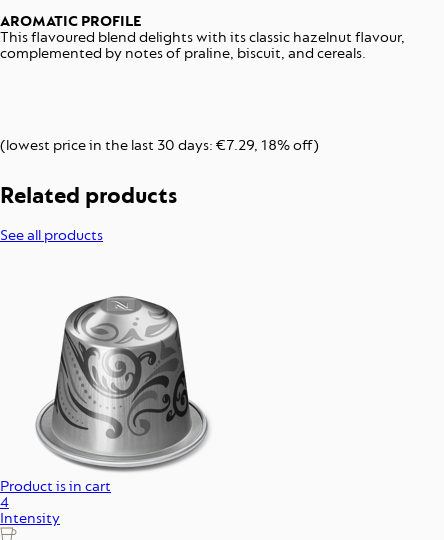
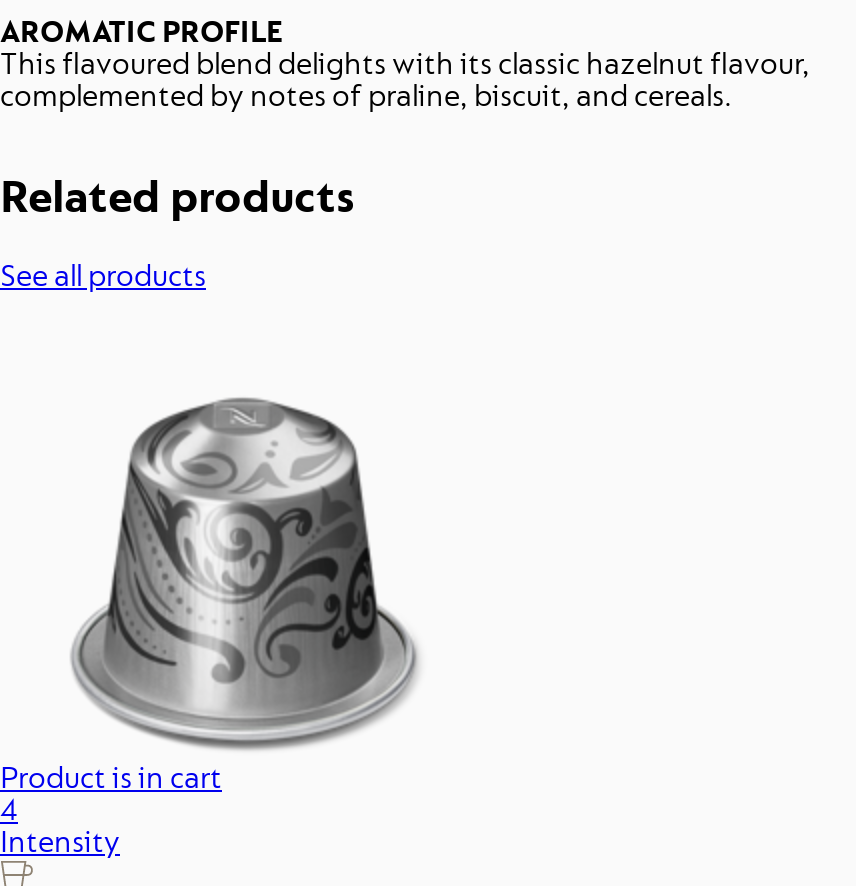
- (lowest price in the last 30 days: €7.29, 18% off)
